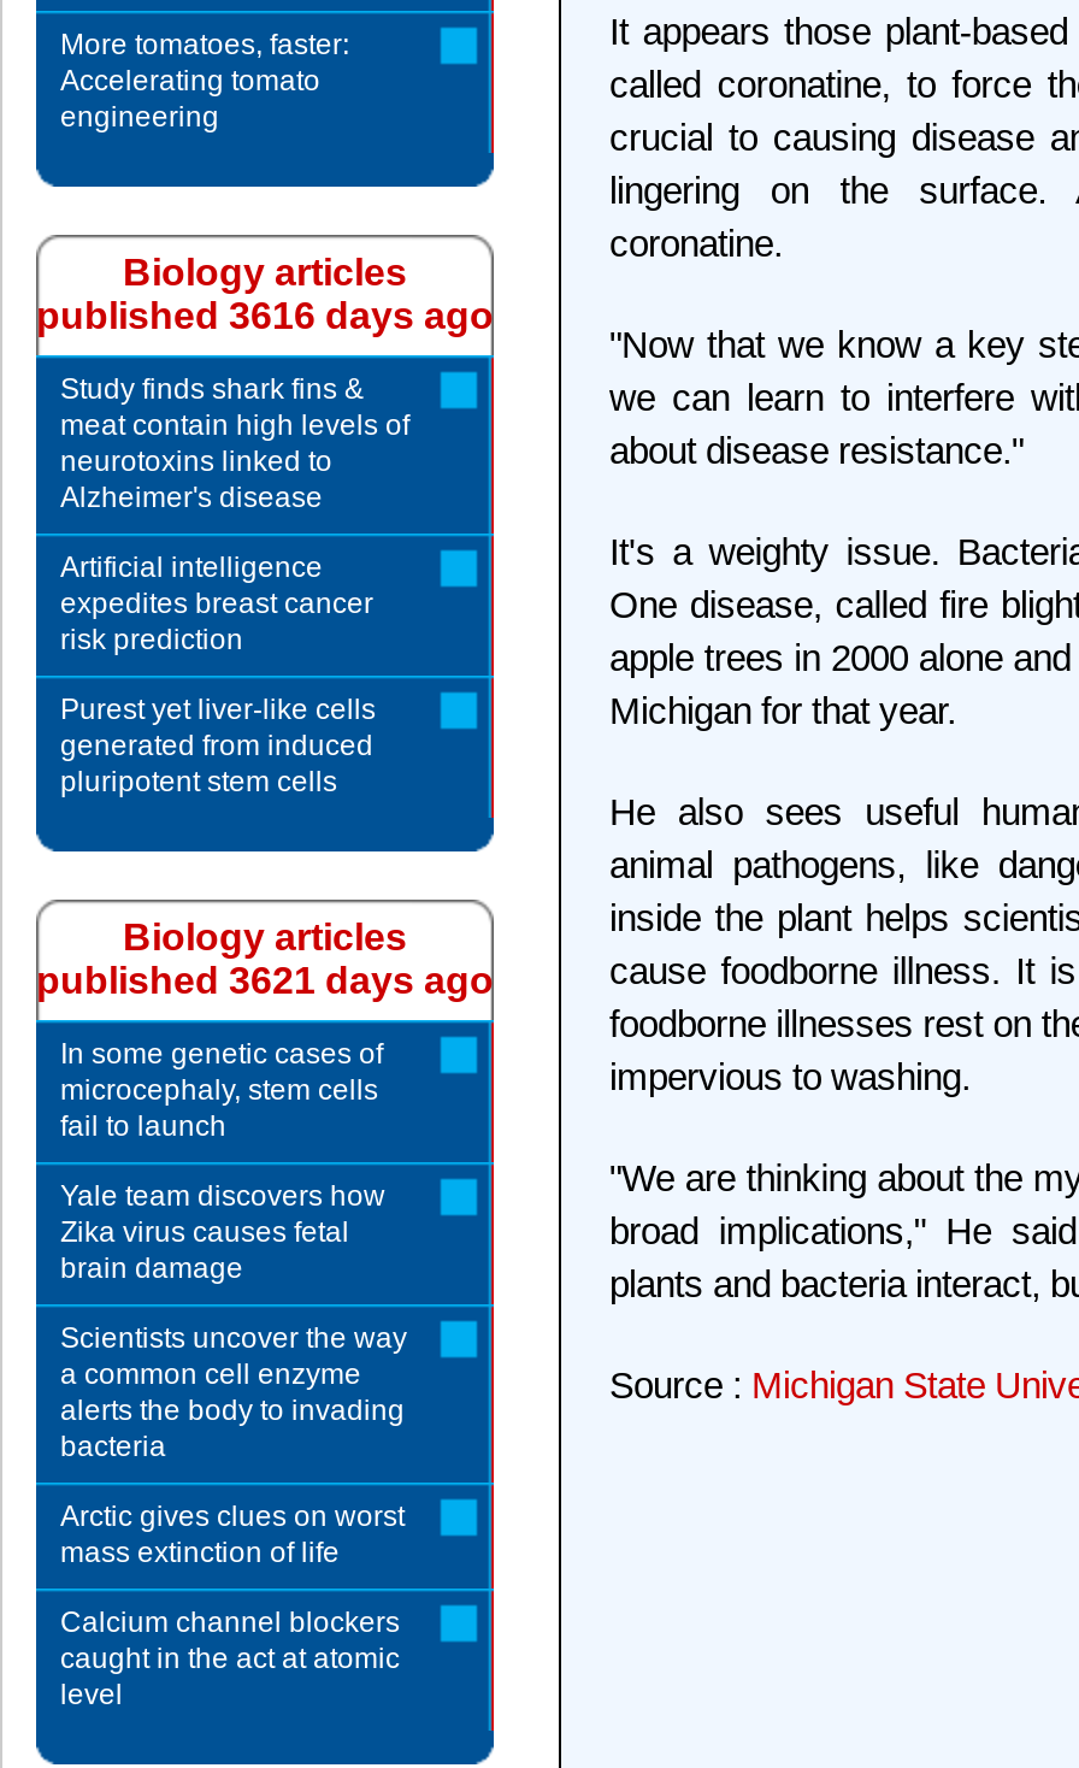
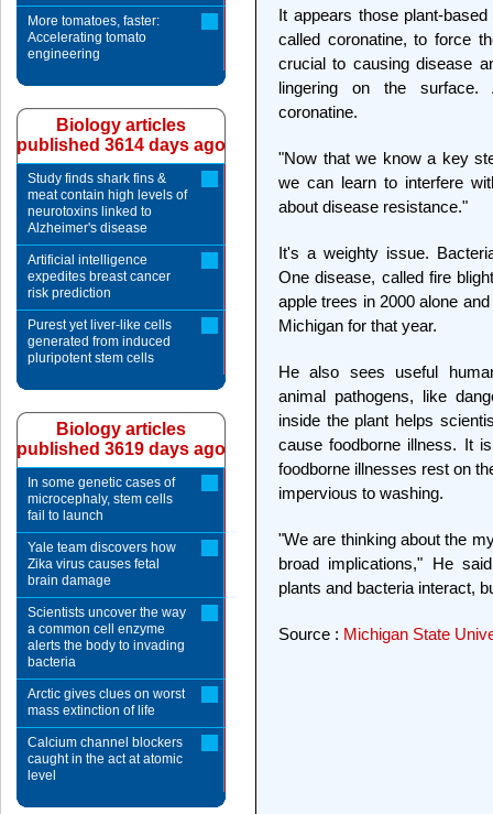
- published 3616 days ago
+ published 3614 days ago

- published 3621 days ago
+ published 3619 days ago
